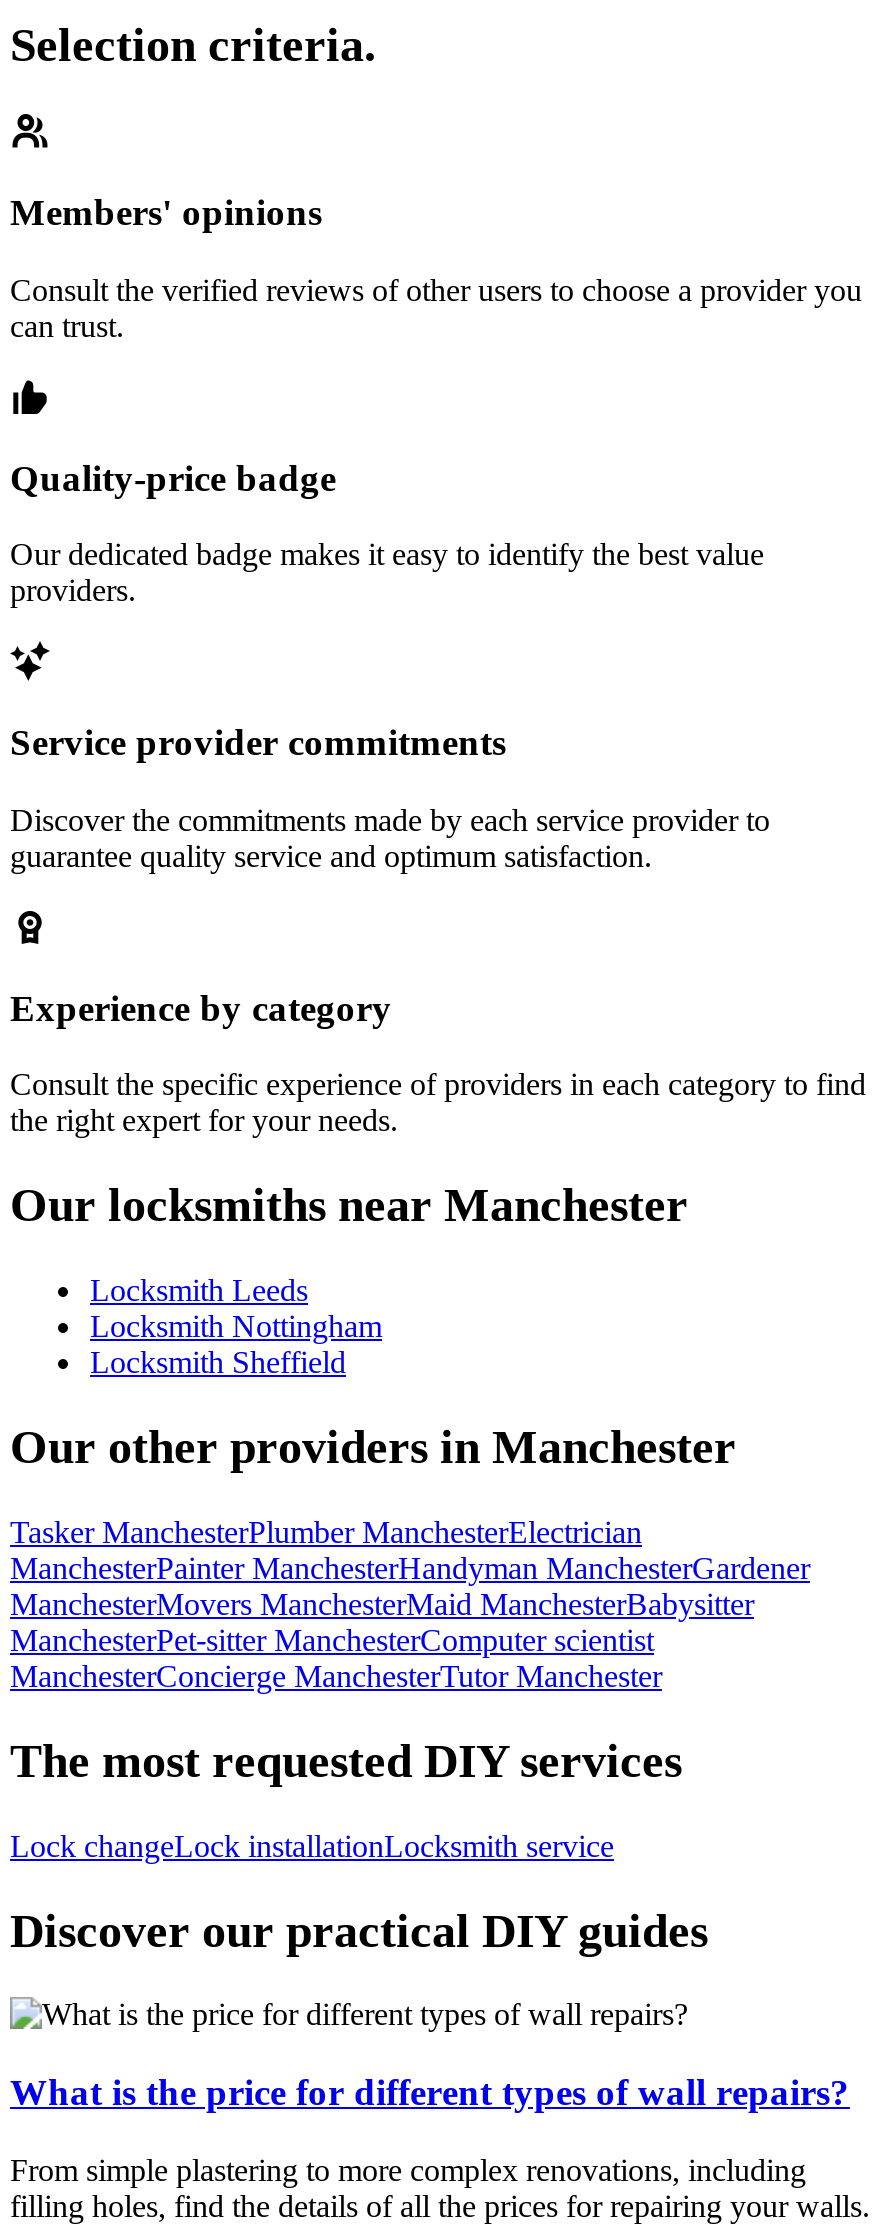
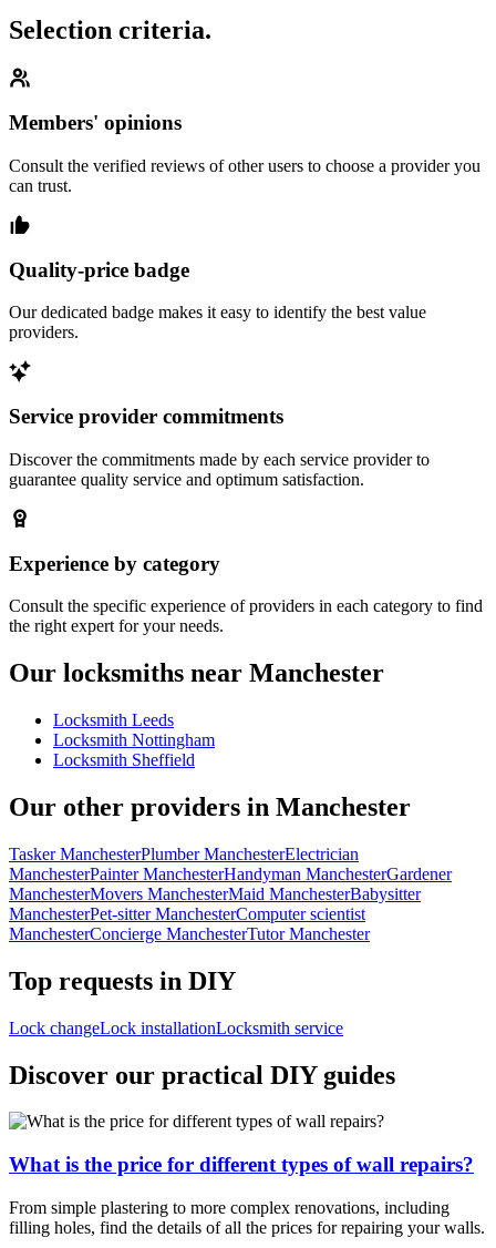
- The most requested DIY services
+ Top requests in DIY
